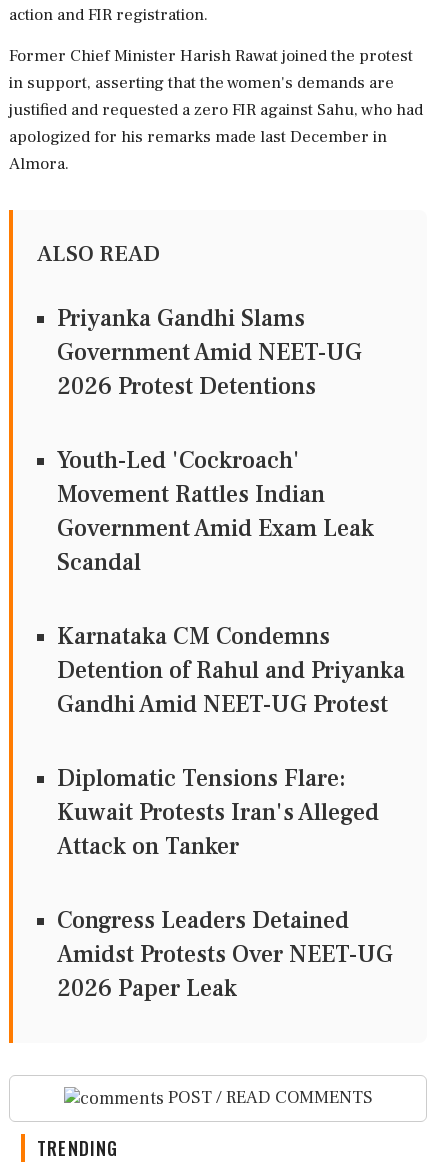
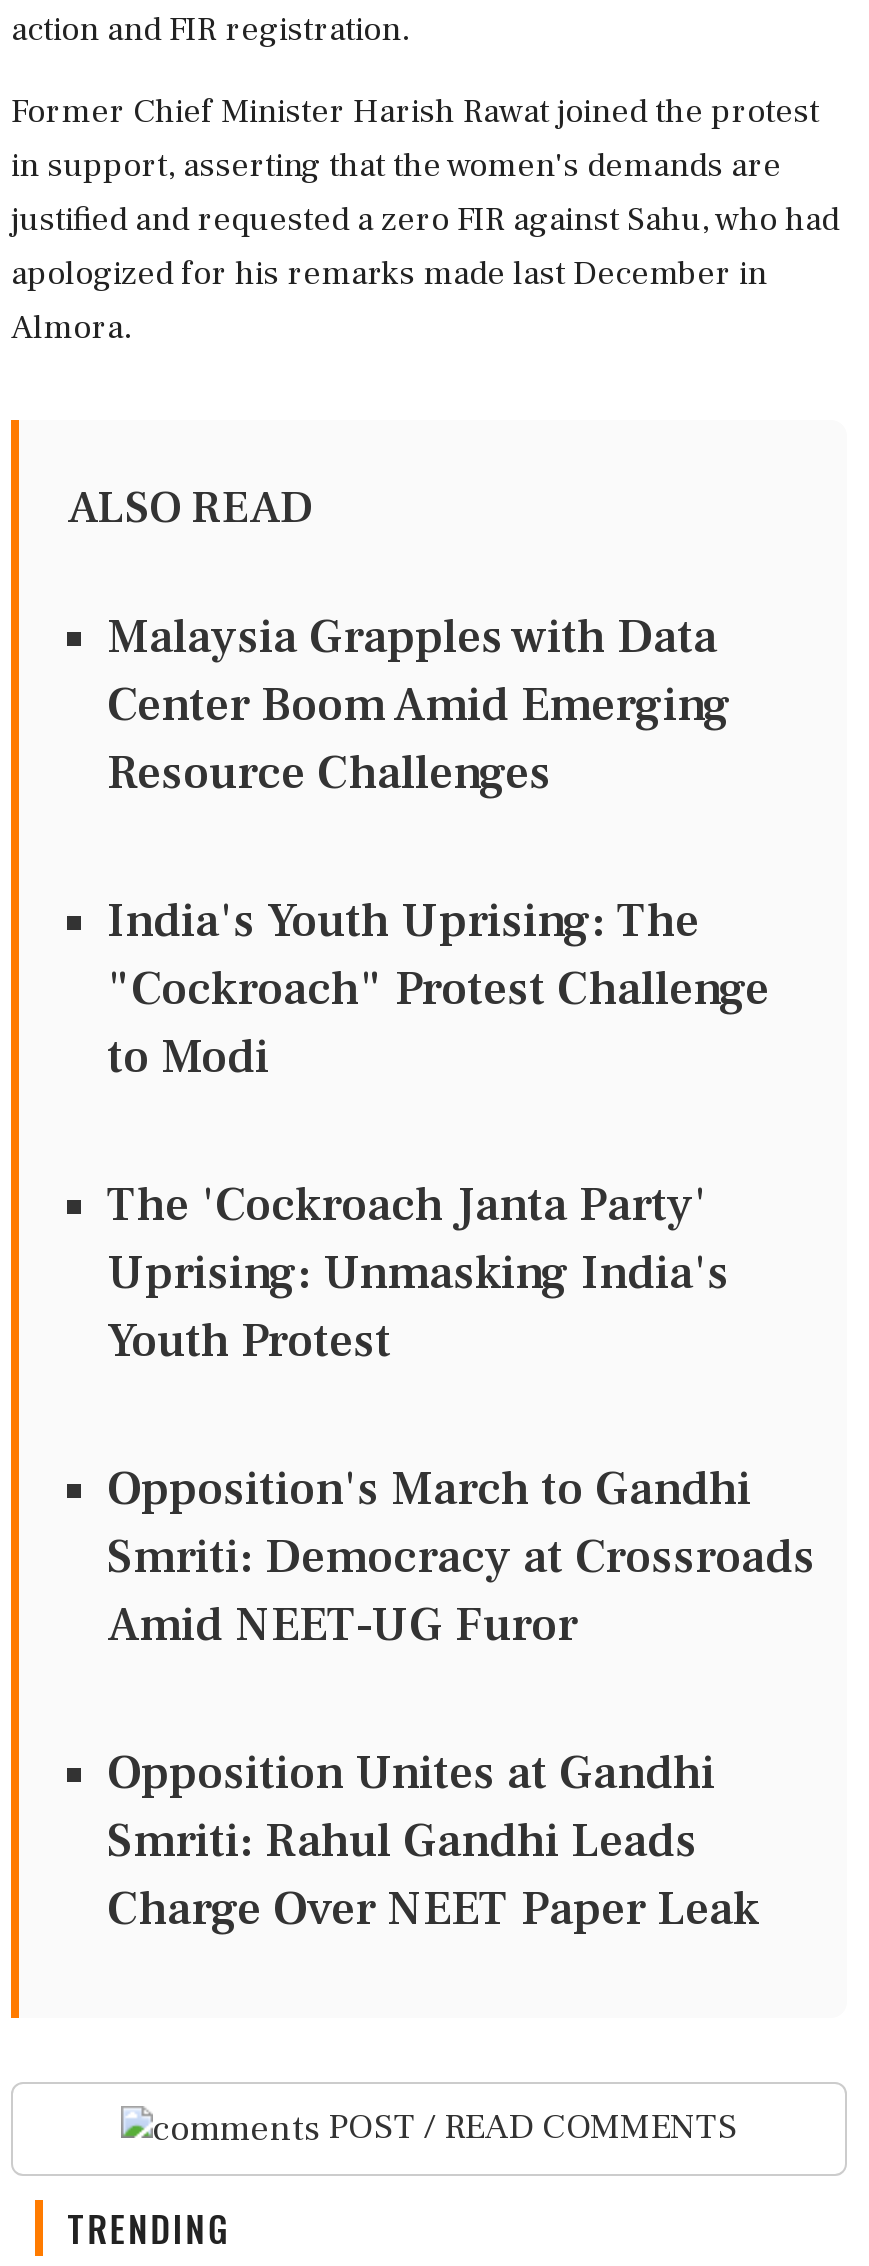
- Priyanka Gandhi Slams
- Government Amid NEET-UG
- 2026 Protest Detentions
+ Malaysia Grapples with Data
+ Center Boom Amid Emerging
+ Resource Challenges

- Youth-Led 'Cockroach'
- Movement Rattles Indian
- Government Amid Exam Leak
- Scandal
+ India's Youth Uprising: The
+ "Cockroach" Protest Challenge
+ to Modi

- Karnataka CM Condemns
- Detention of Rahul and Priyanka
- Gandhi Amid NEET-UG Protest
+ The 'Cockroach Janta Party'
+ Uprising: Unmasking India's
+ Youth Protest

- Diplomatic Tensions Flare:
- Kuwait Protests Iran's Alleged
- Attack on Tanker
+ Opposition's March to Gandhi
+ Smriti: Democracy at Crossroads
+ Amid NEET-UG Furor

- Congress Leaders Detained
- Amidst Protests Over NEET-UG
- 2026 Paper Leak
+ Opposition Unites at Gandhi
+ Smriti: Rahul Gandhi Leads
+ Charge Over NEET Paper Leak
